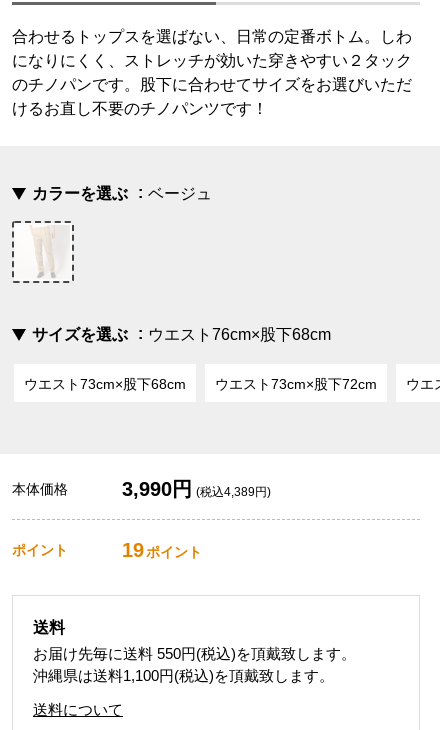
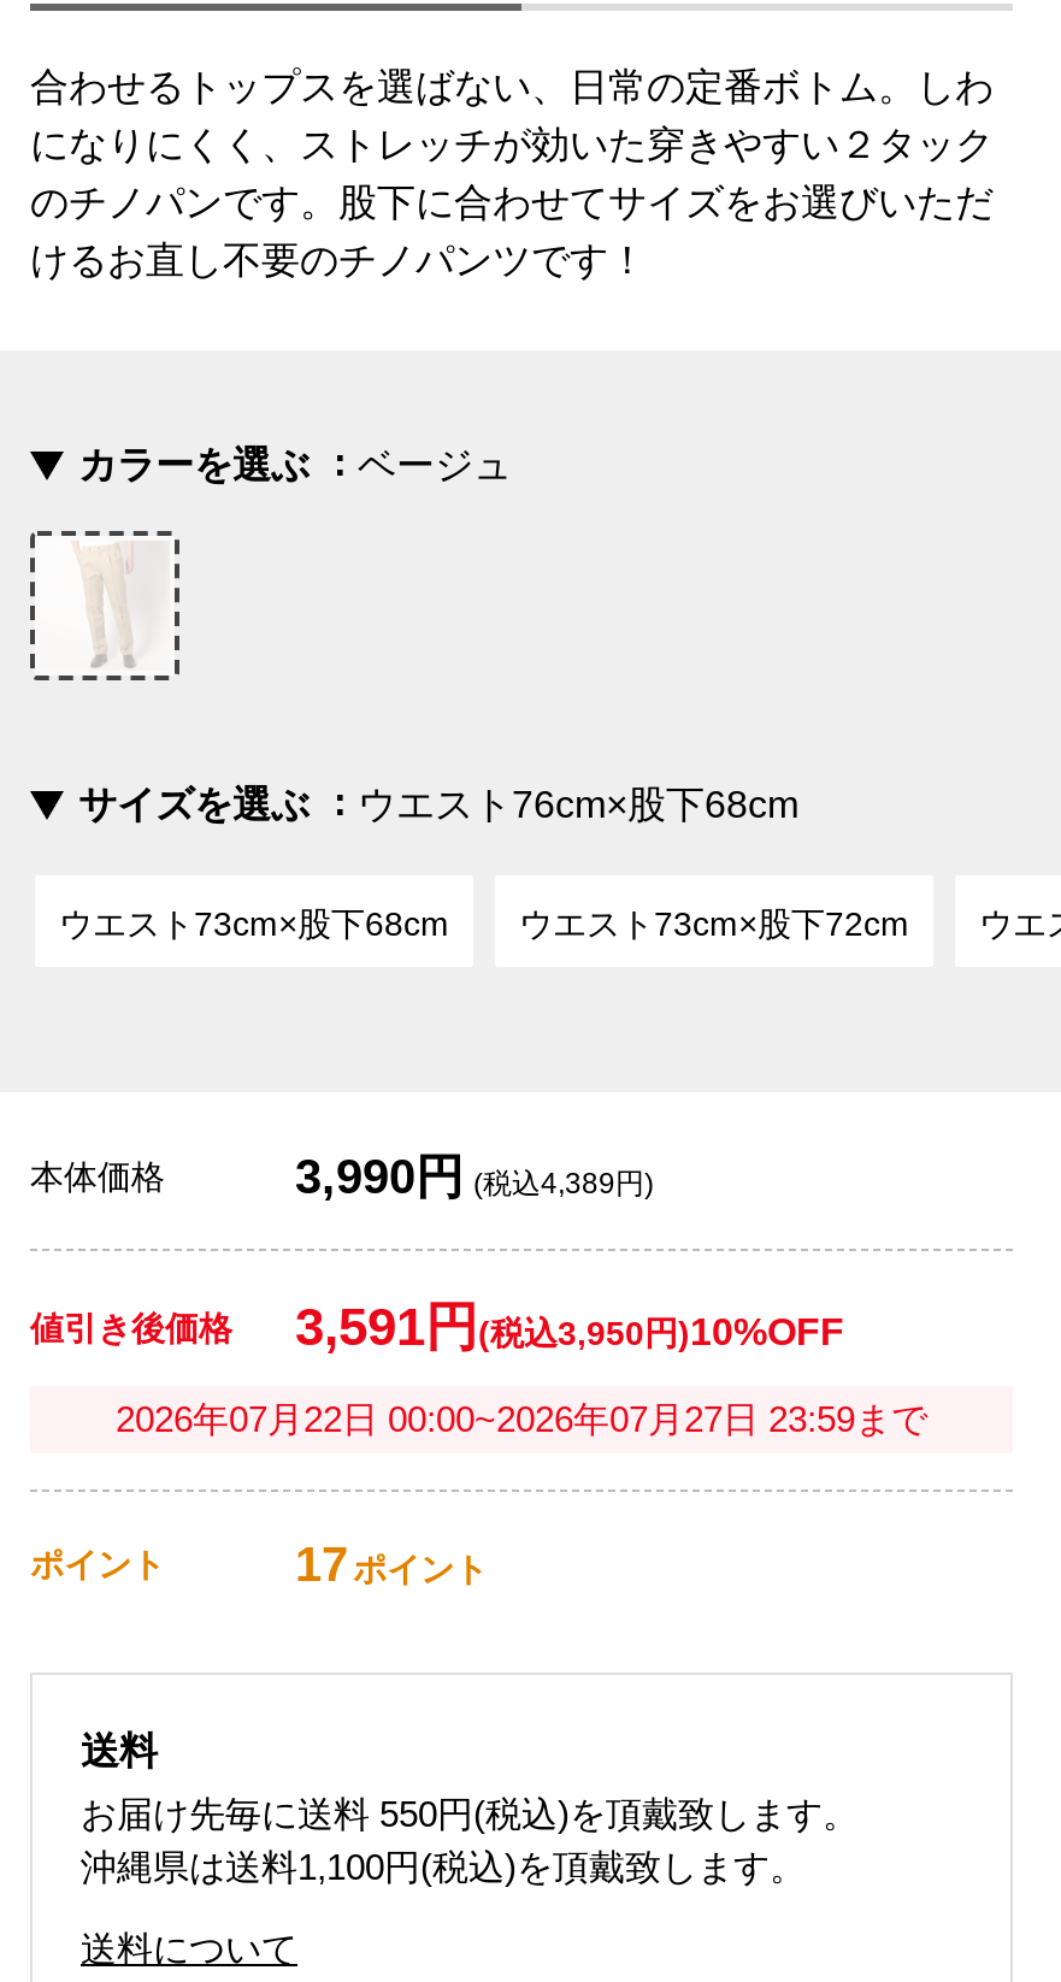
+ 値引き後価格
+ 3,591円(税込3,950円)10%OFF
+ 2026年07月22日 00:00~2026年07月27日 23:59まで

- 19 ポイント
+ 17 ポイント
